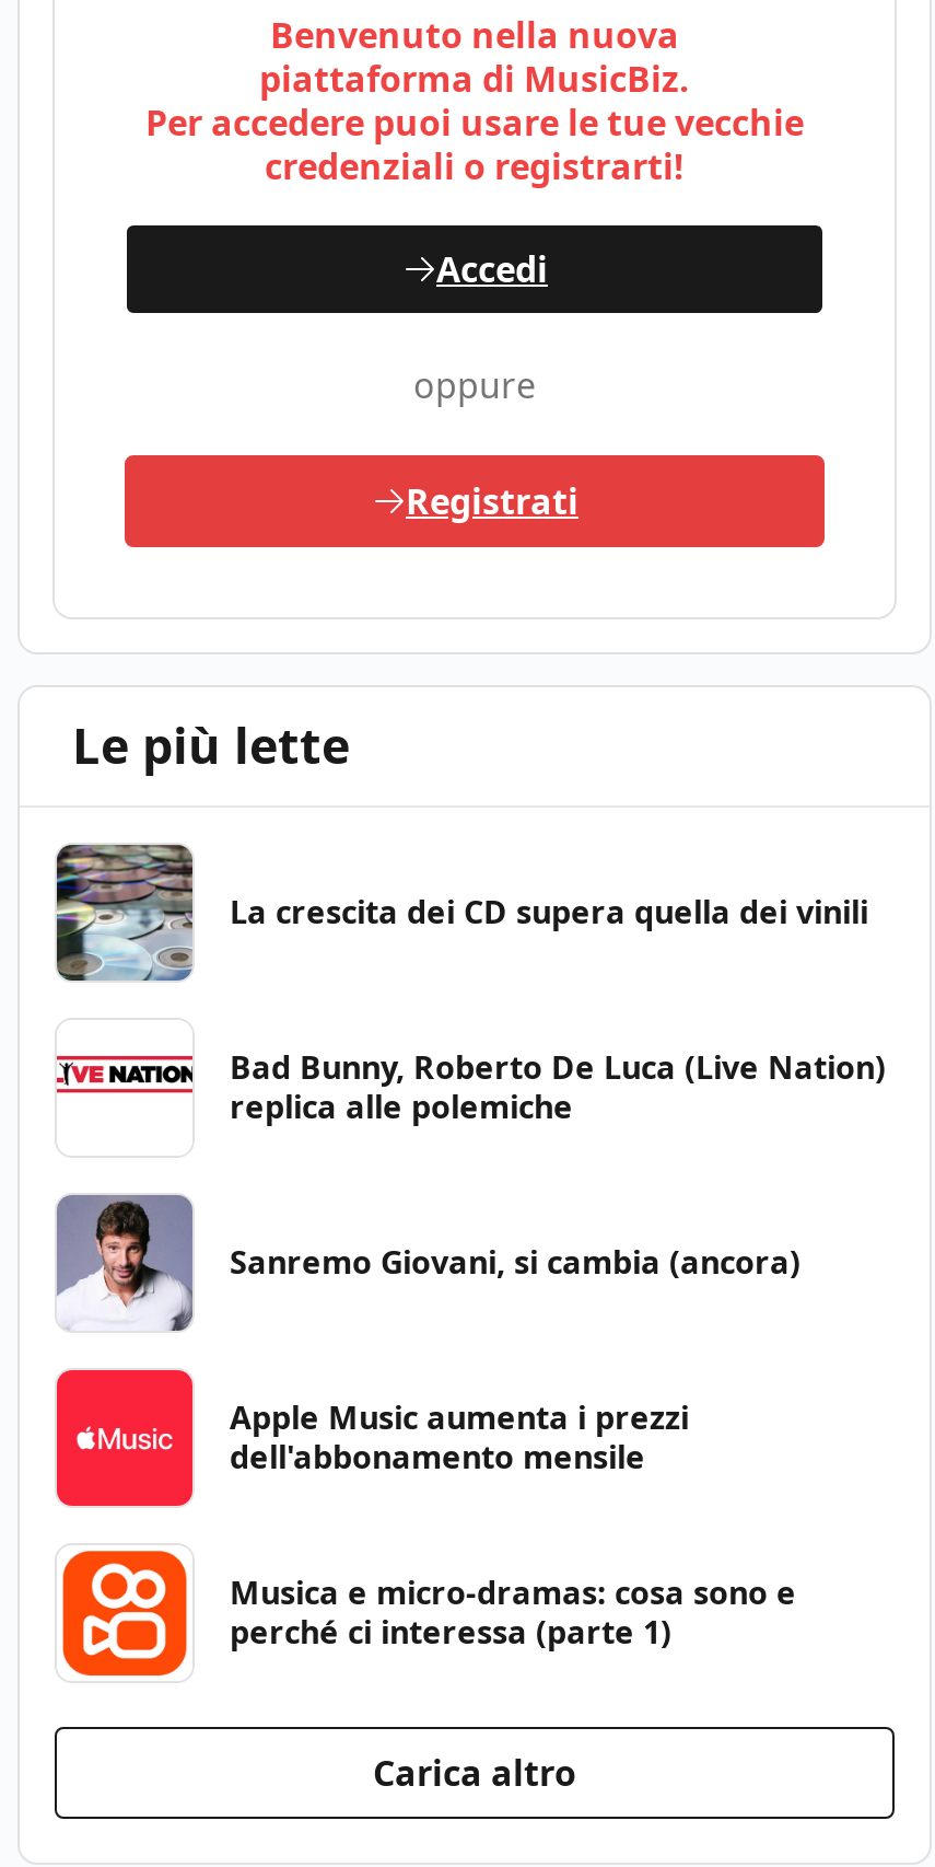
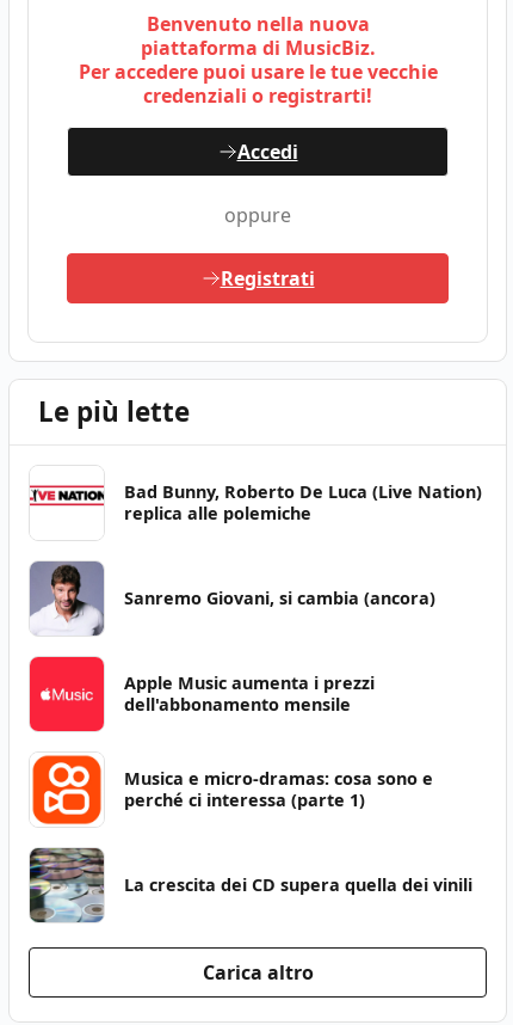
moved down: [image] | La crescita dei CD supera quella dei vinili

moved up: [image] | Bad Bunny, Roberto De Luca (Live Nation) | replica alle polemiche | Sanremo Giovani, si cambia (ancora) | Apple Music aumenta i prezzi | dell'abbonamento mensile | Musica e micro-dramas: cosa sono e | perché ci interessa (parte 1)
